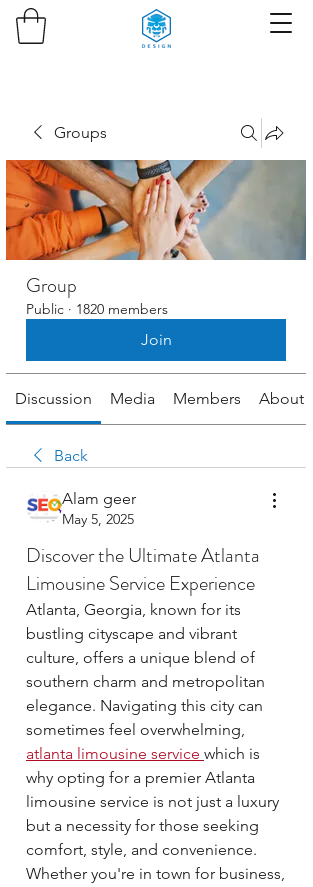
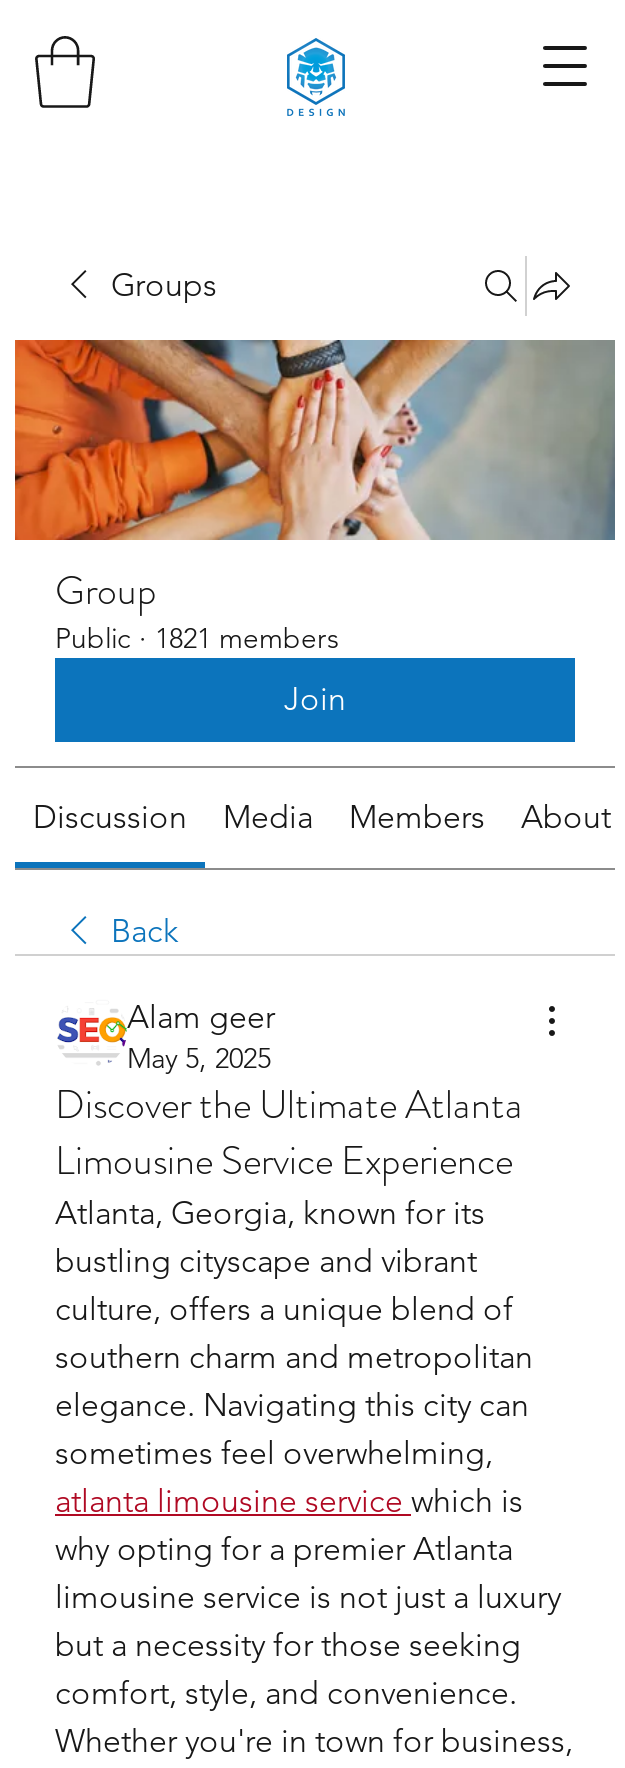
- Public · 1820 members
+ Public · 1821 members
